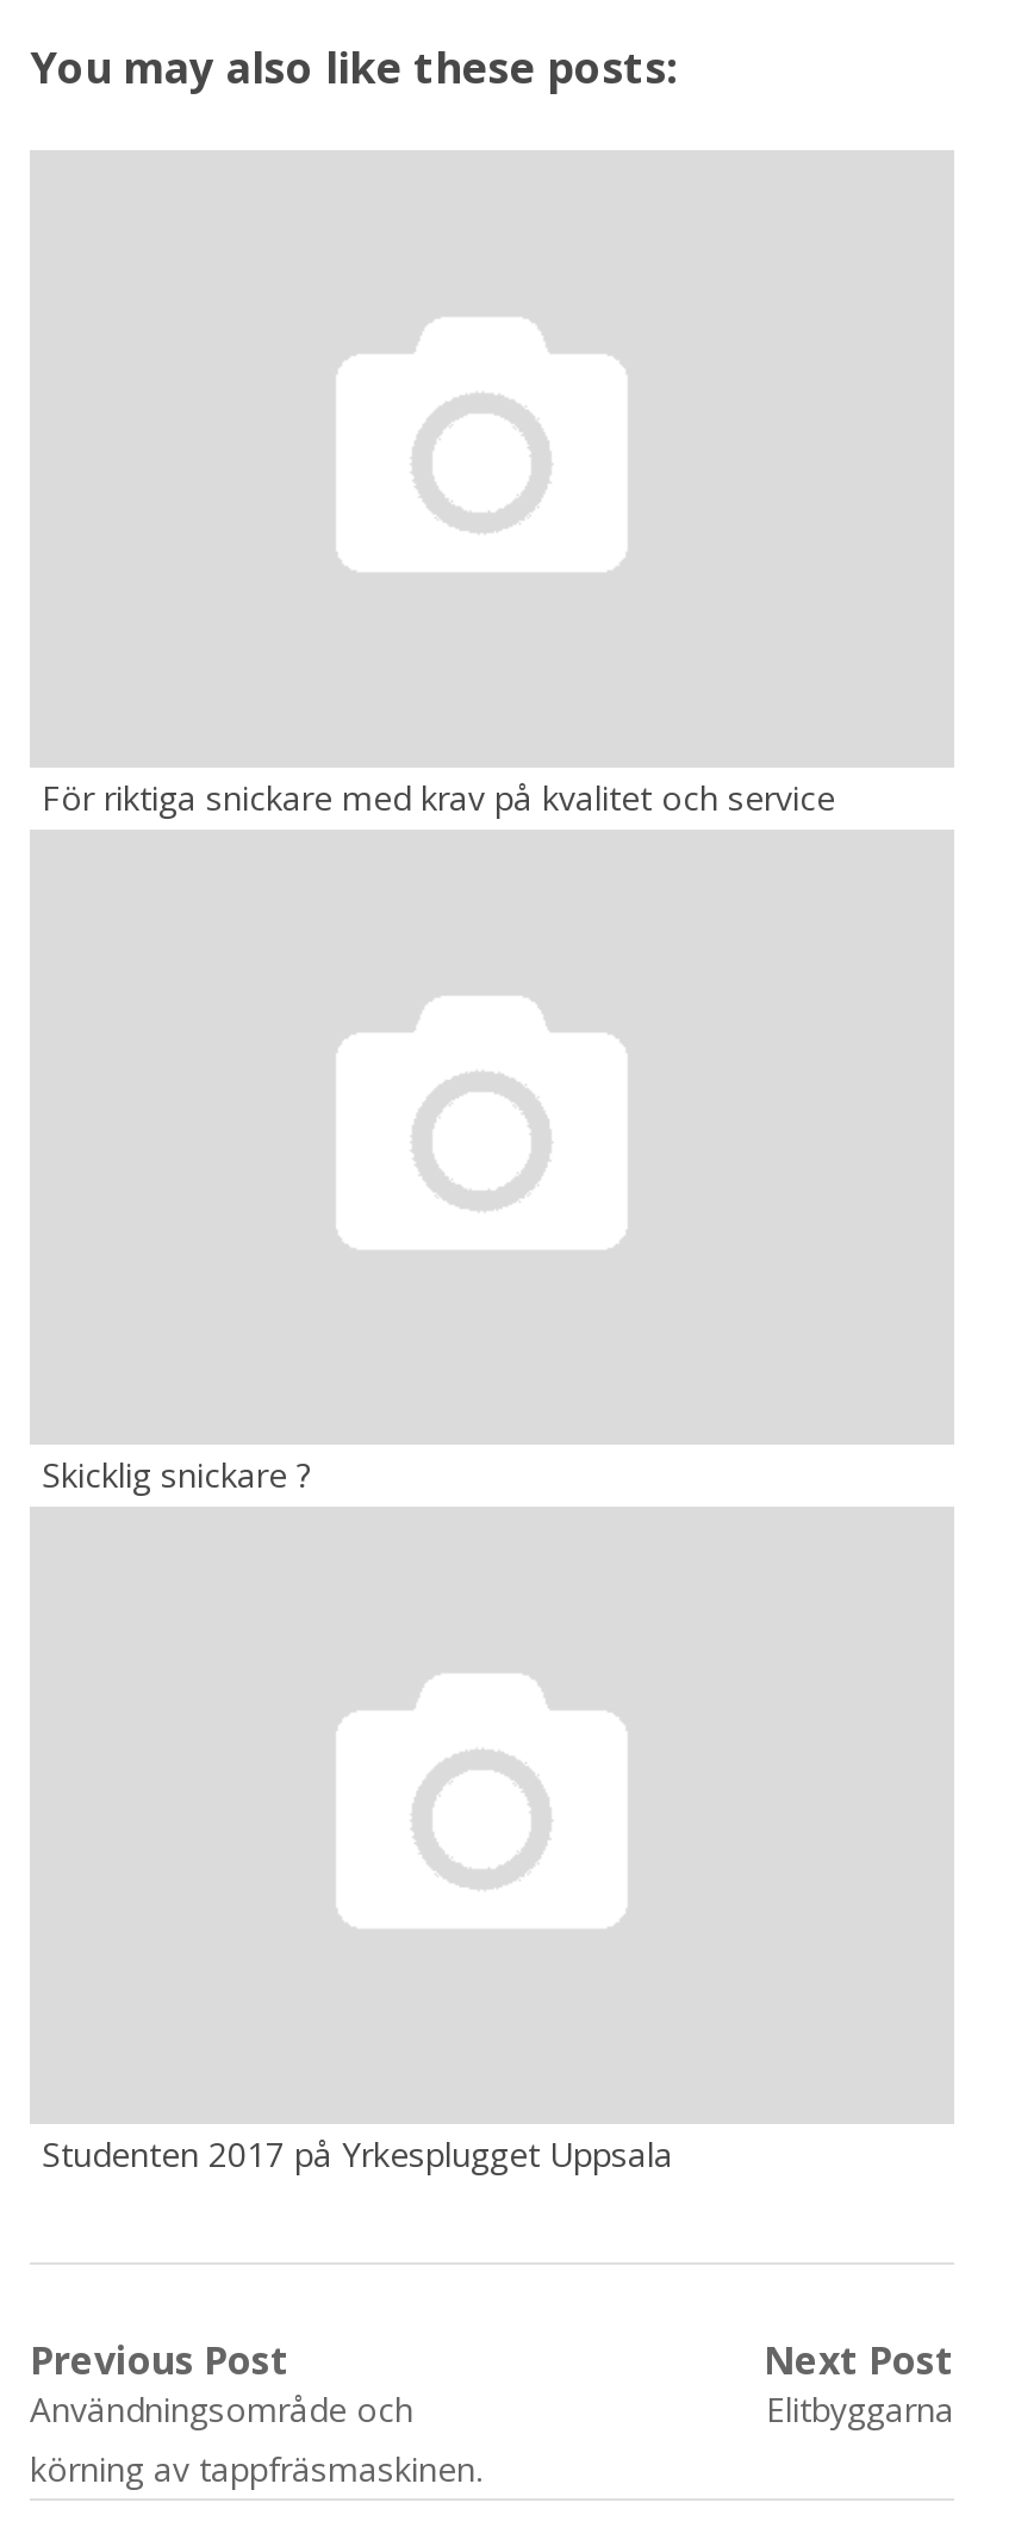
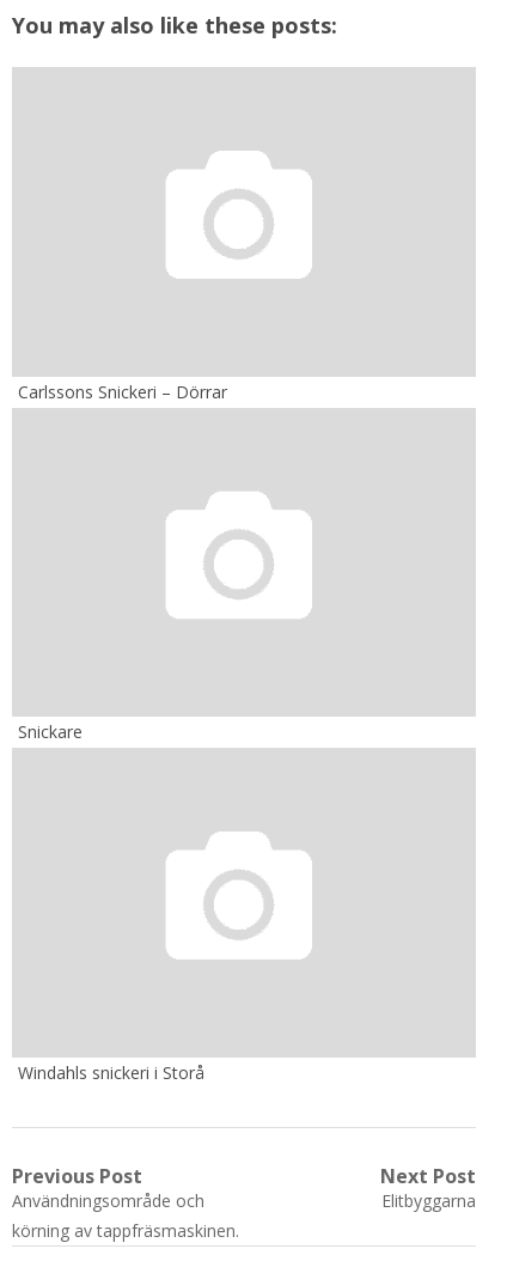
- För riktiga snickare med krav på kvalitet och service
+ Carlssons Snickeri – Dörrar

- Skicklig snickare ?
+ Snickare

- Studenten 2017 på Yrkesplugget Uppsala
+ Windahls snickeri i Storå
